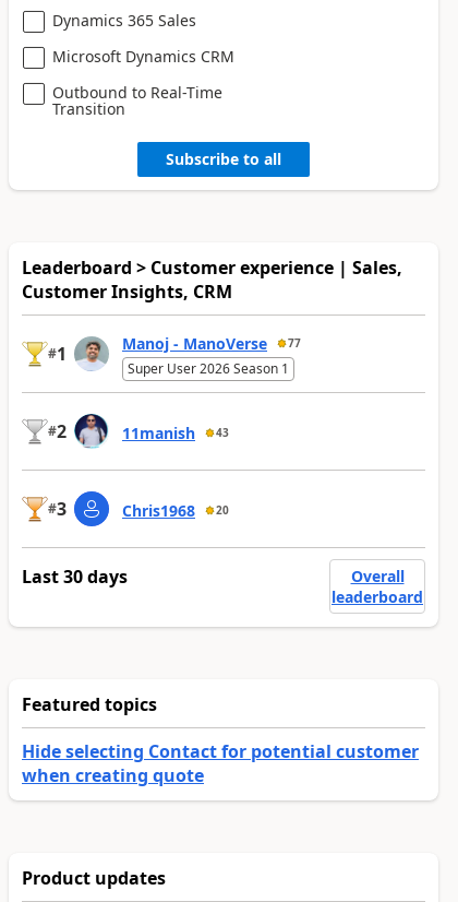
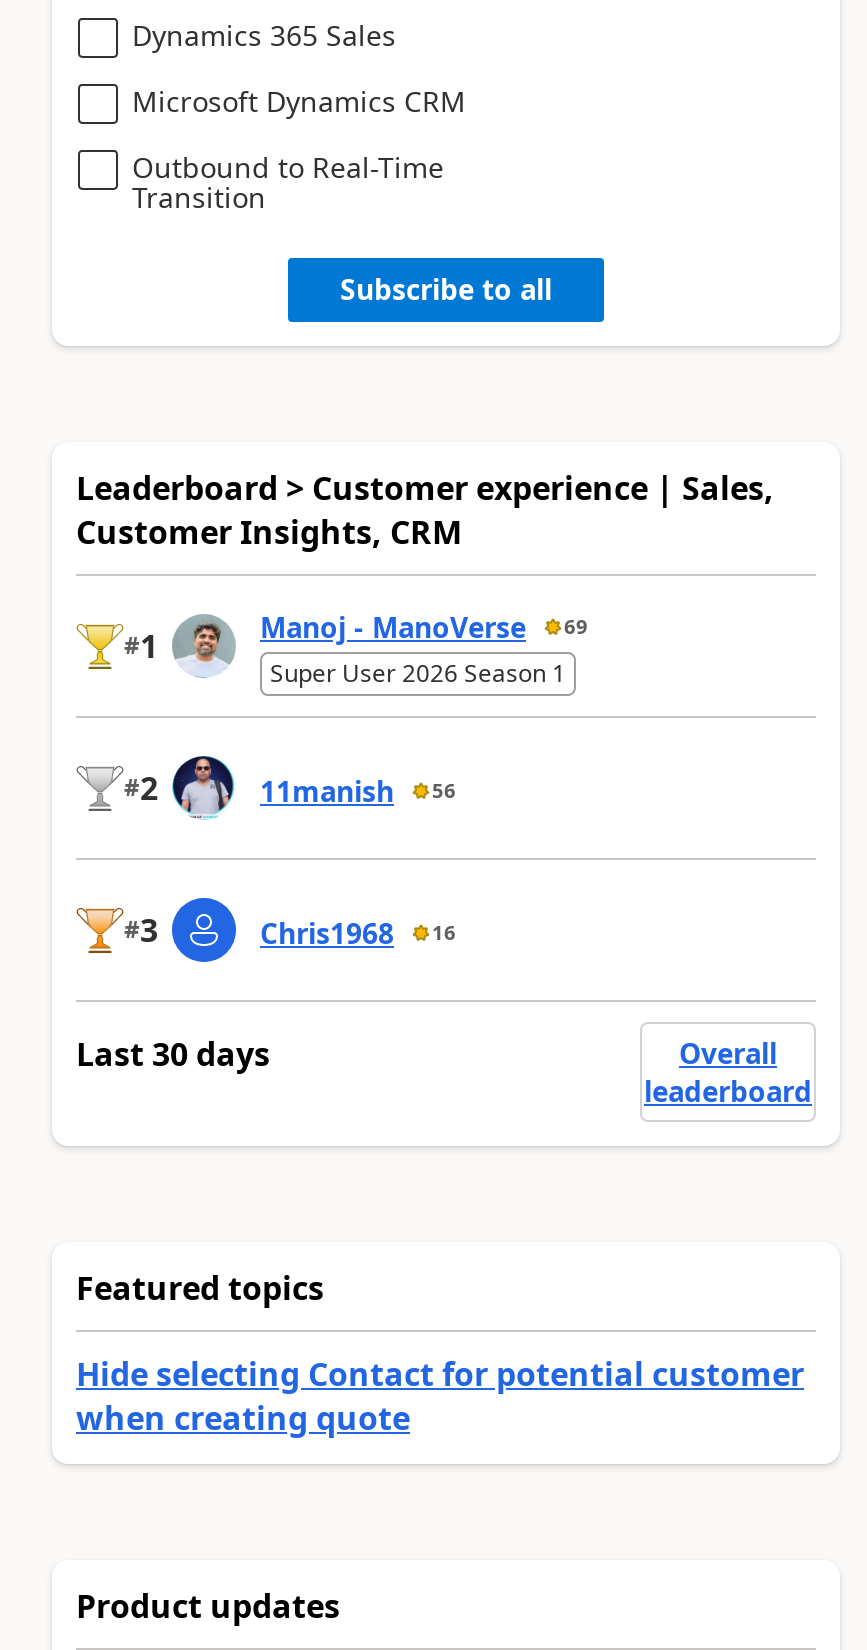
- Manoj - ManoVerse 77
+ Manoj - ManoVerse 69

- 11manish 43
+ 11manish 56

- Chris1968 20
+ Chris1968 16
